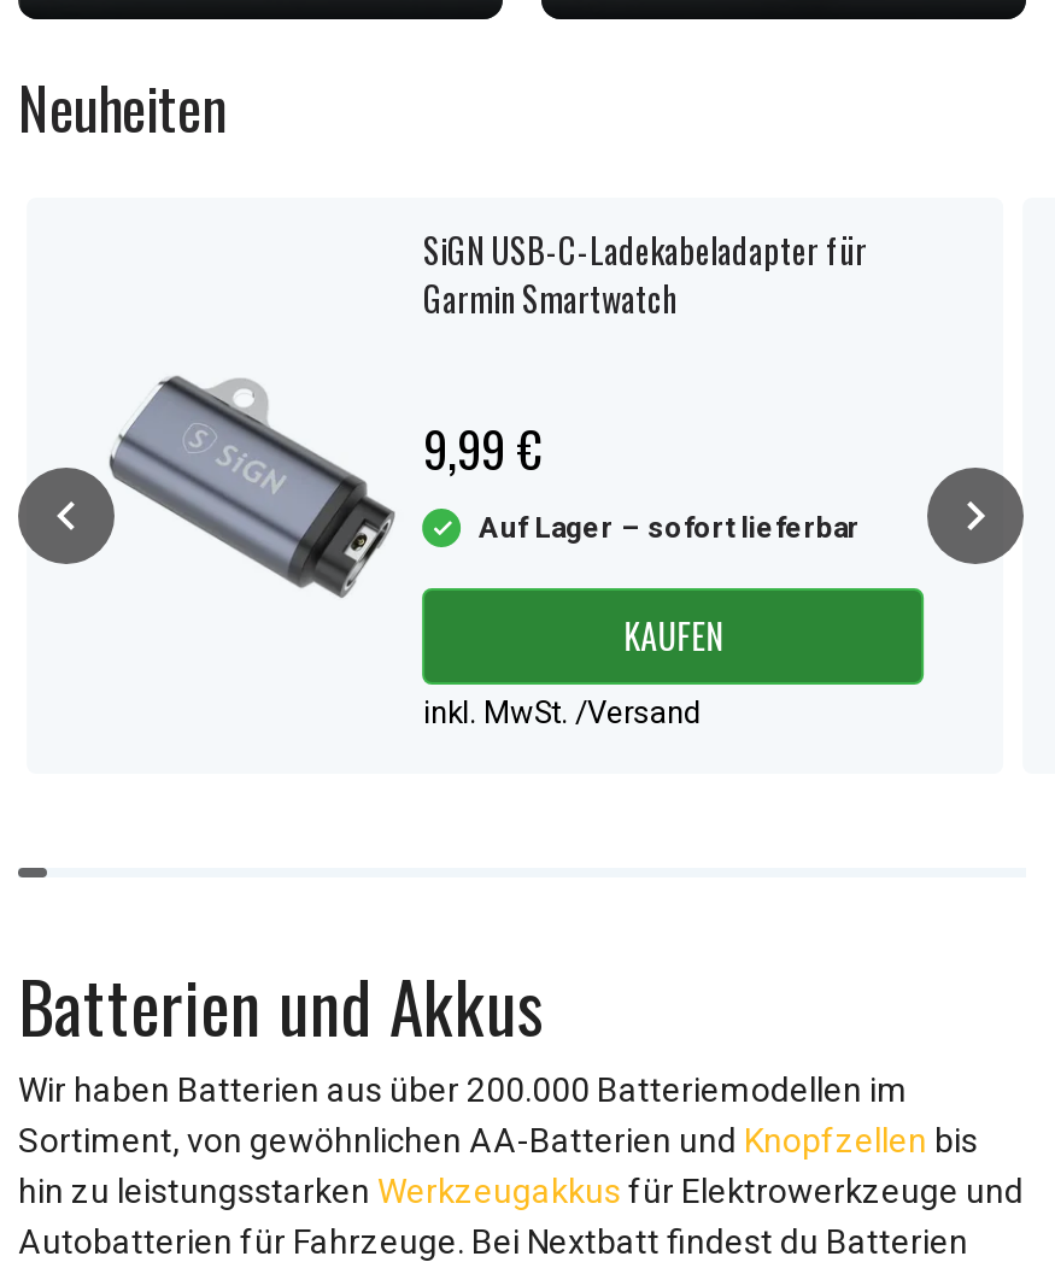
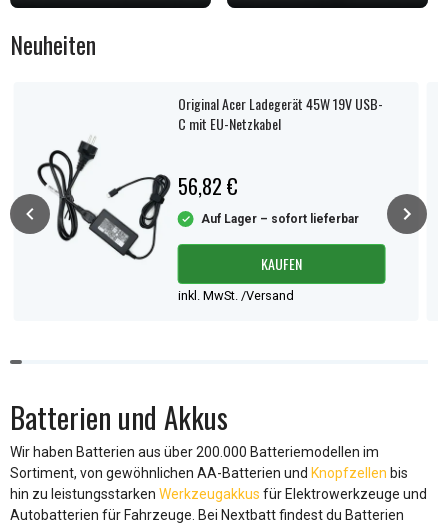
- SiGN USB-C-Ladekabeladapter für
- Garmin Smartwatch
+ Original Acer Ladegerät 45W 19V USB-
+ C mit EU-Netzkabel

- [image]
- 9,99 €
+ [image]
+ 56,82 €
